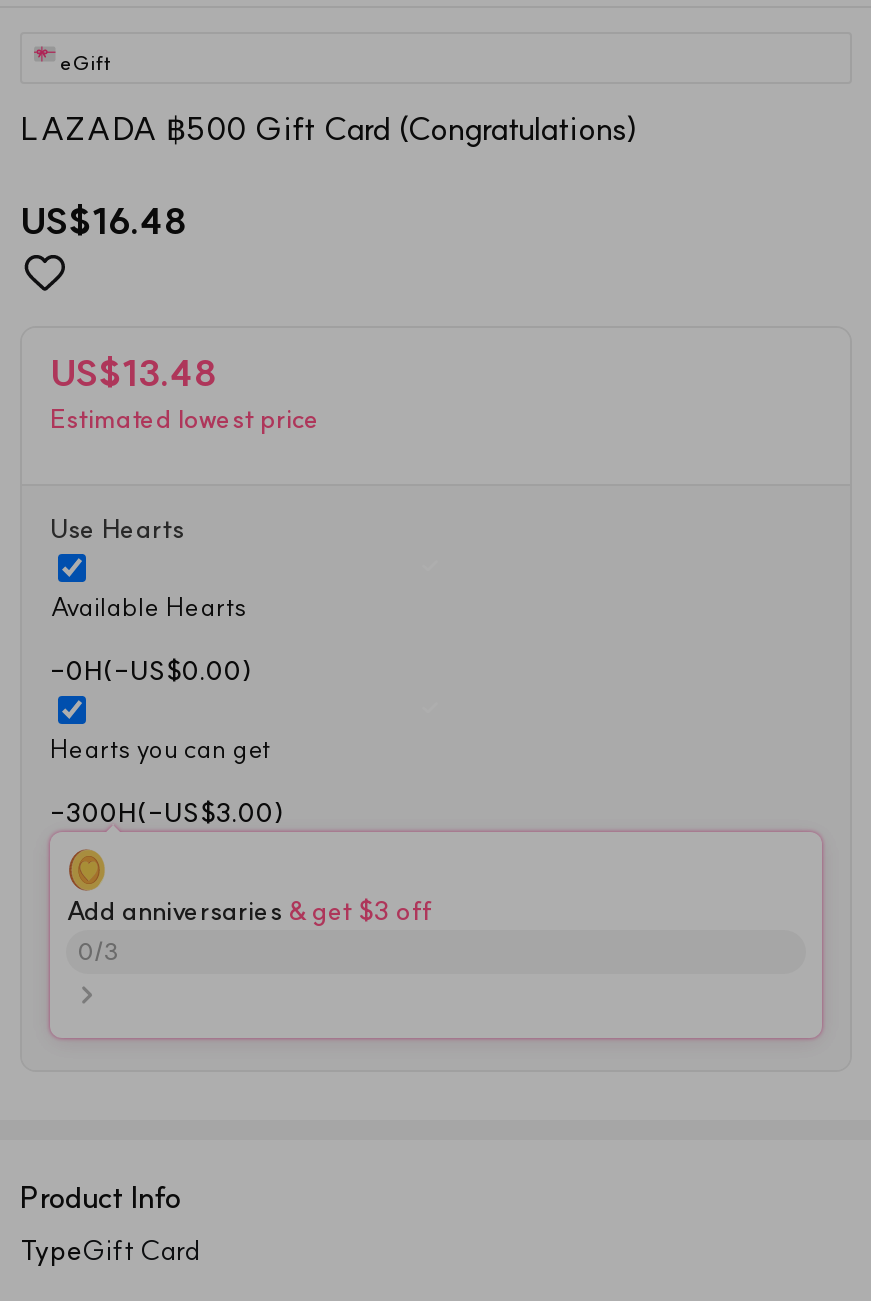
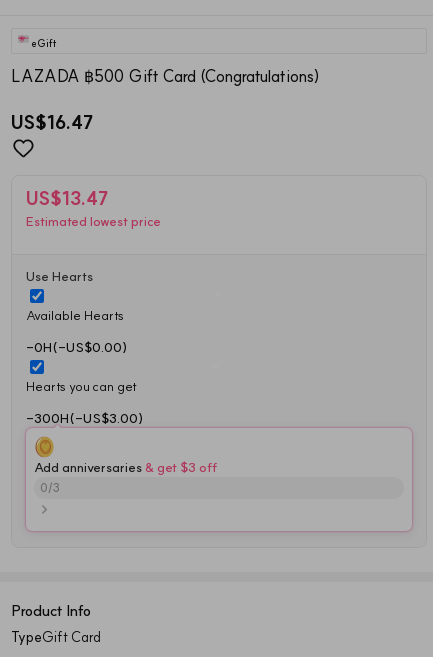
- US$16.48
+ US$16.47

- US$13.48
+ US$13.47
